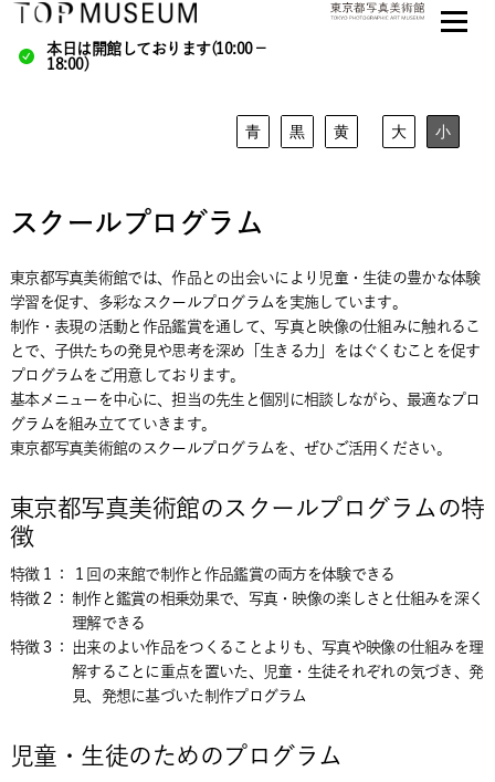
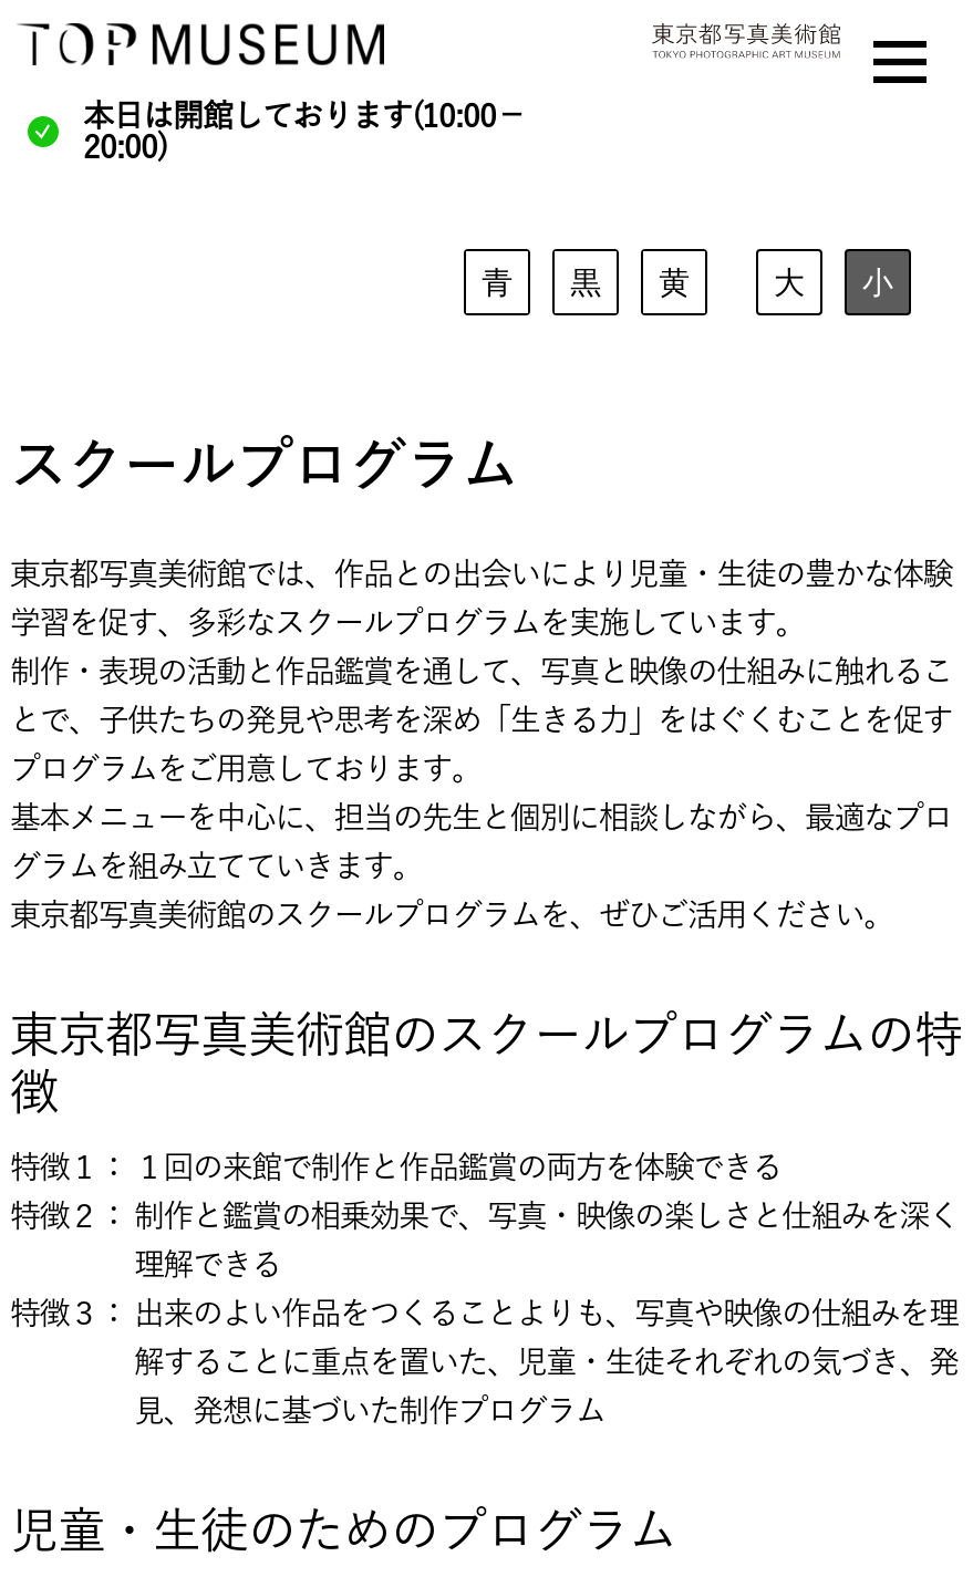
- 18:00)
+ 20:00)
